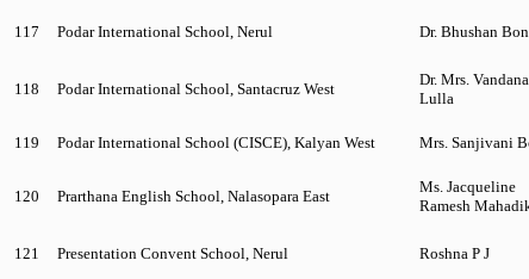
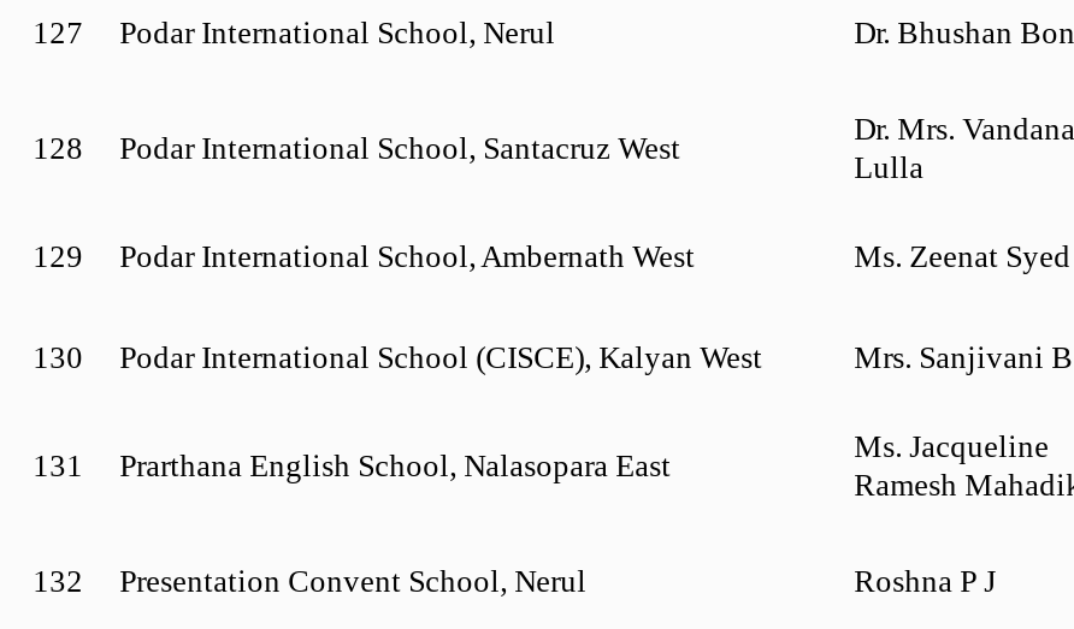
- 117 Podar International School, Nerul
+ 127 Podar International School, Nerul

- 118 Podar International School, Santacruz West
+ 128 Podar International School, Santacruz West

- 119
+ 129
+ Podar International School, Ambernath West
+ Ms. Zeenat Syed
+ 130

- 120 Prarthana English School, Nalasopara East
+ 131 Prarthana English School, Nalasopara East

- 121 Presentation Convent School, Nerul
+ 132 Presentation Convent School, Nerul
